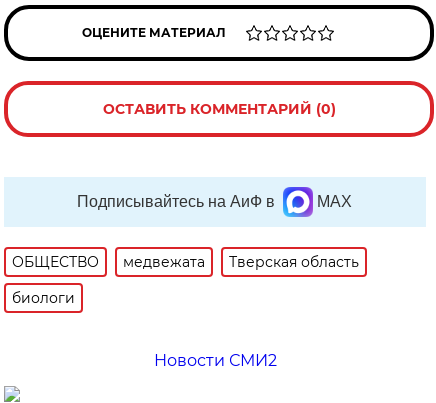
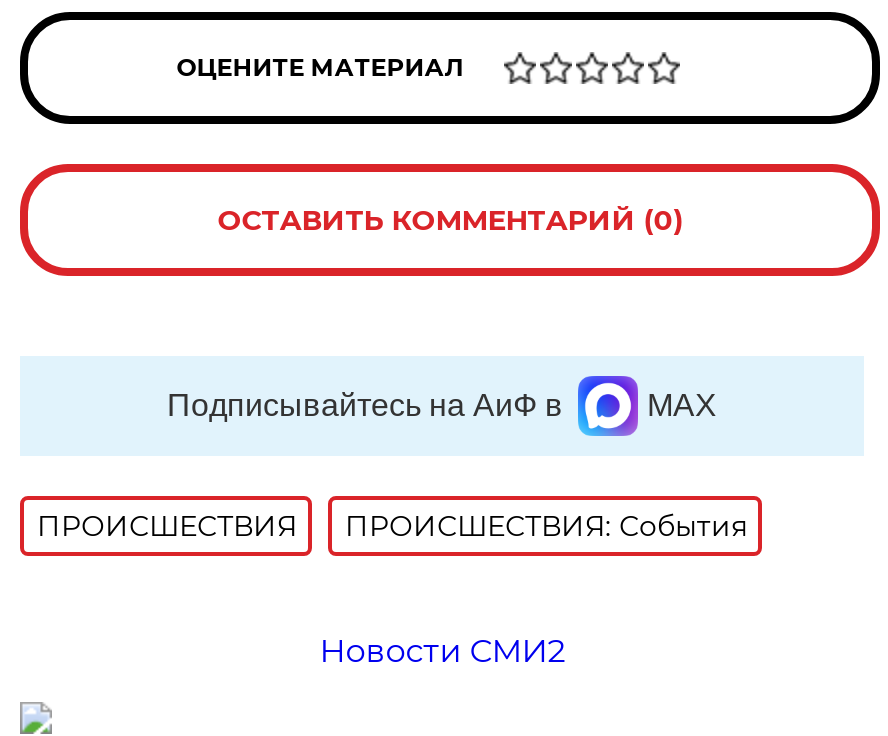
- ОБЩЕСТВО
- медвежата
- Тверская область
- биологи
+ ПРОИСШЕСТВИЯ
+ ПРОИСШЕСТВИЯ: События
